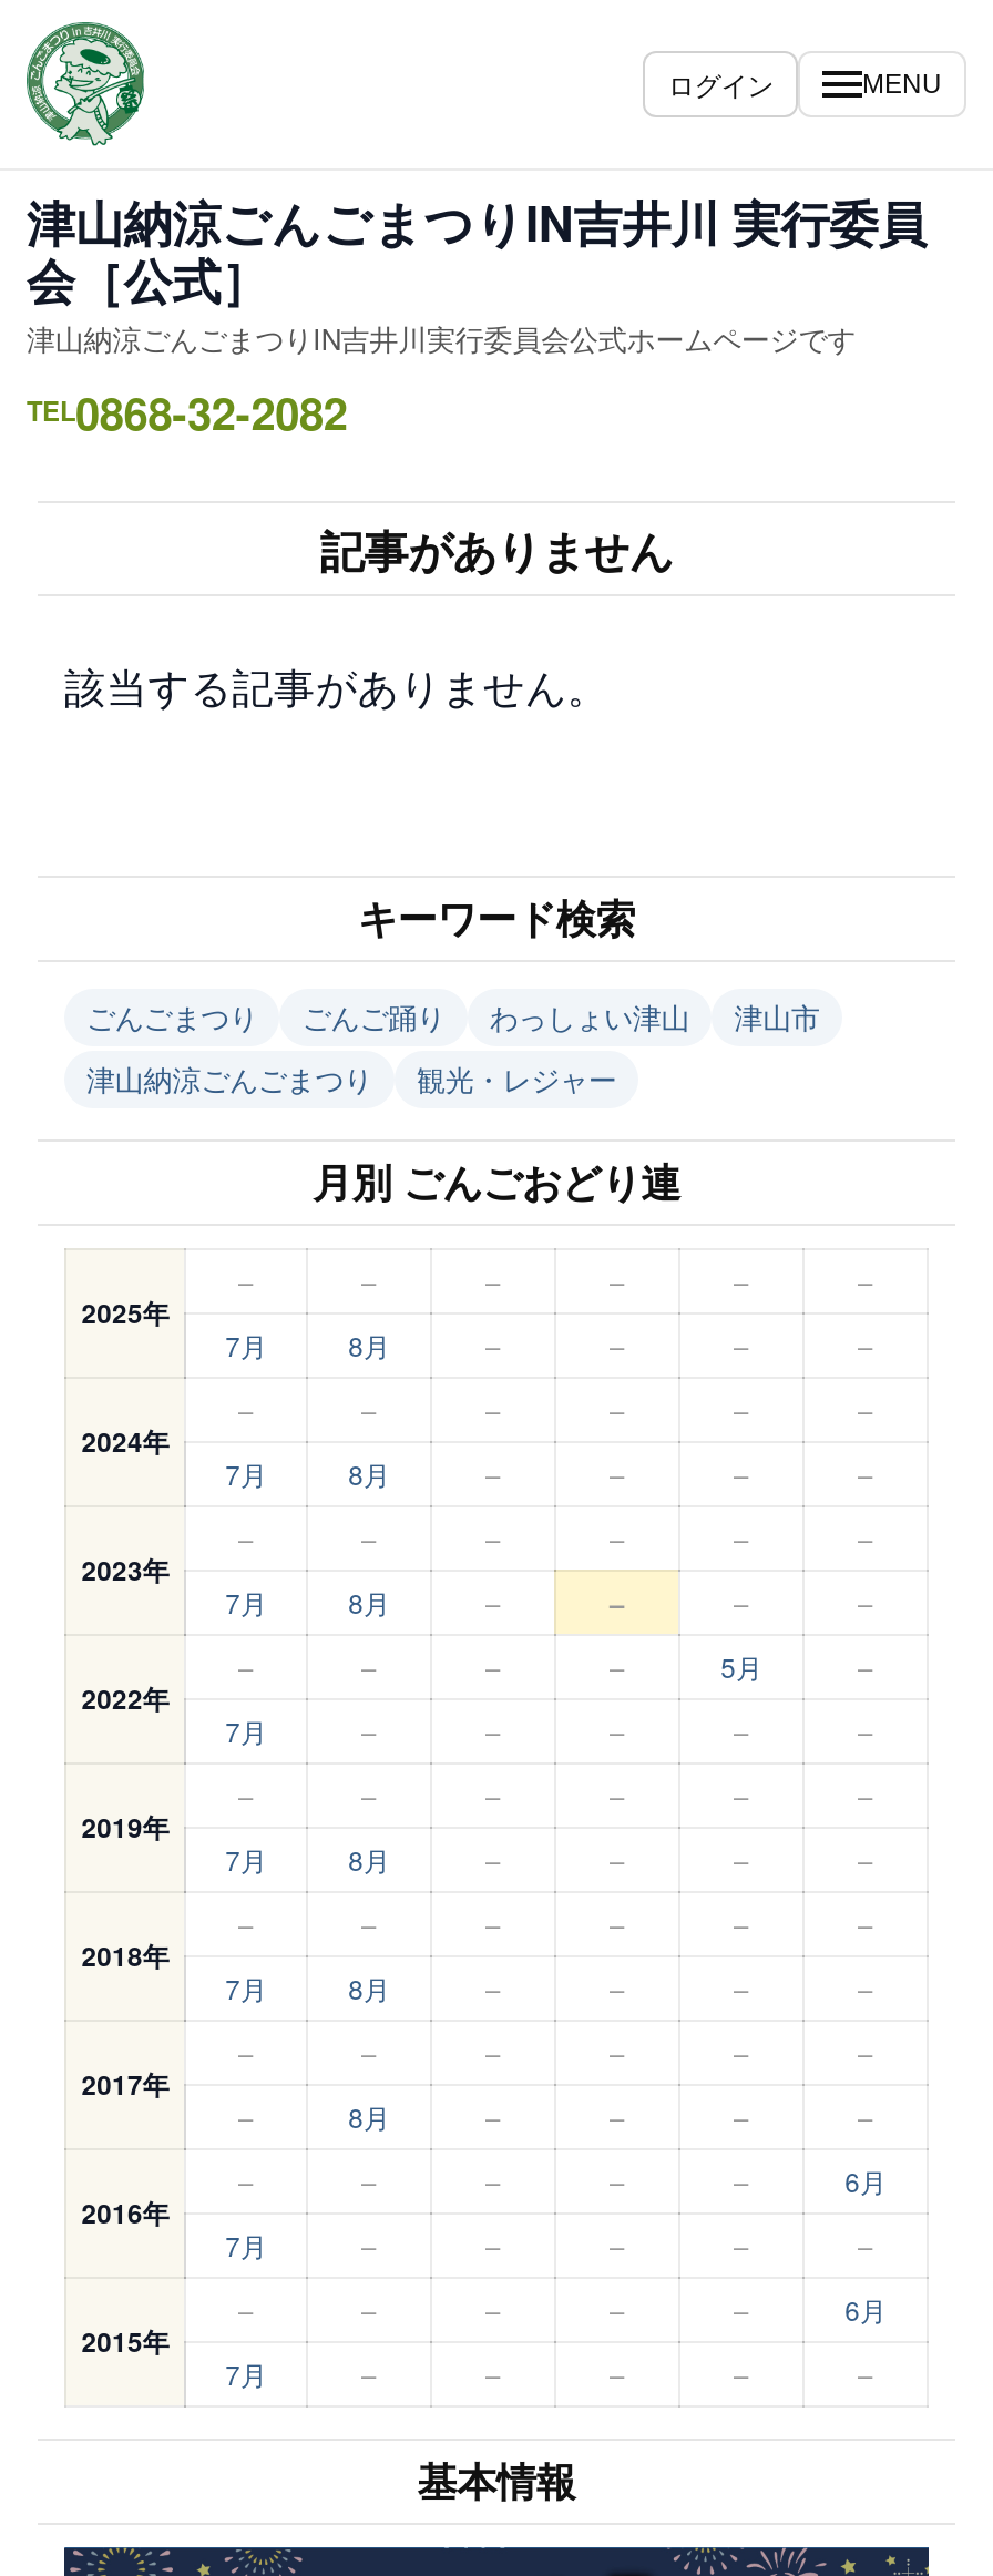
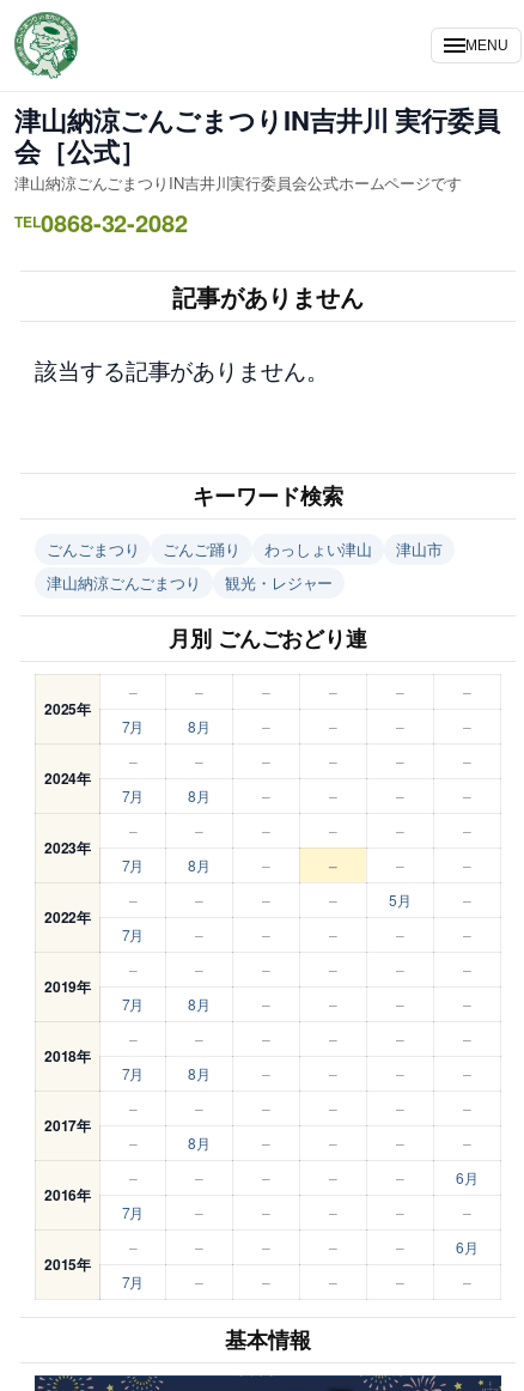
- ログイン
